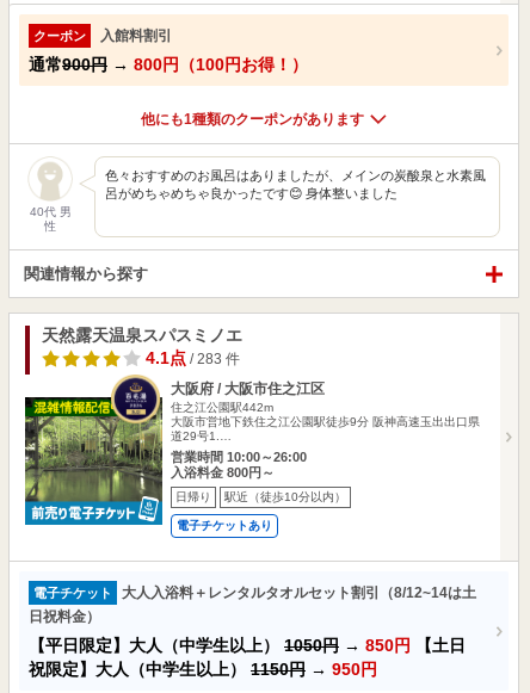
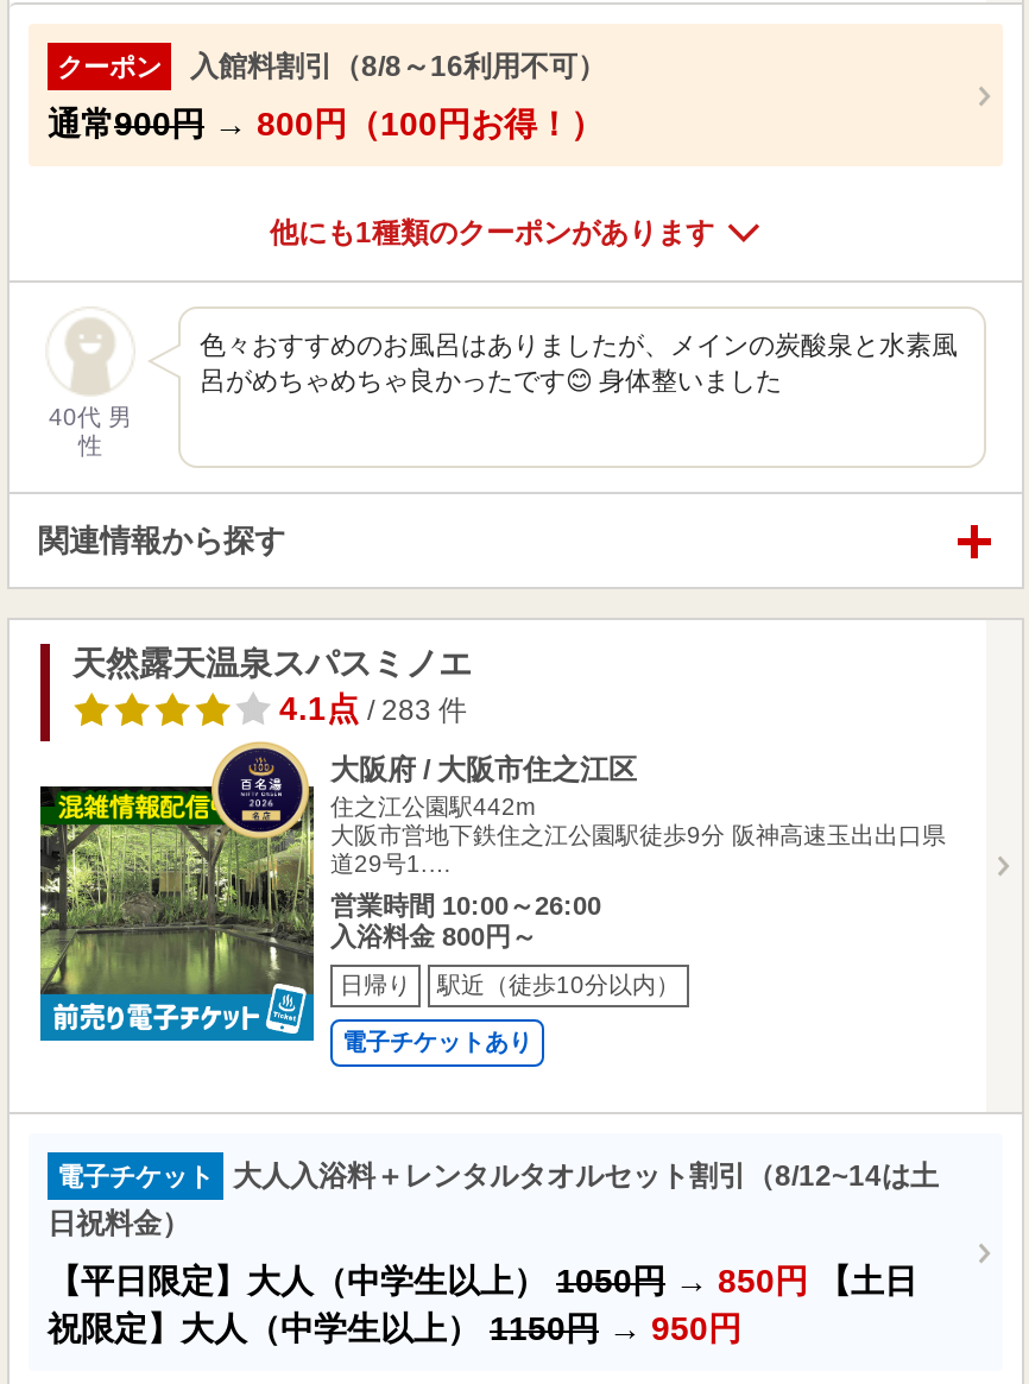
- 入館料割引
+ 入館料割引（8/8～16利用不可）
